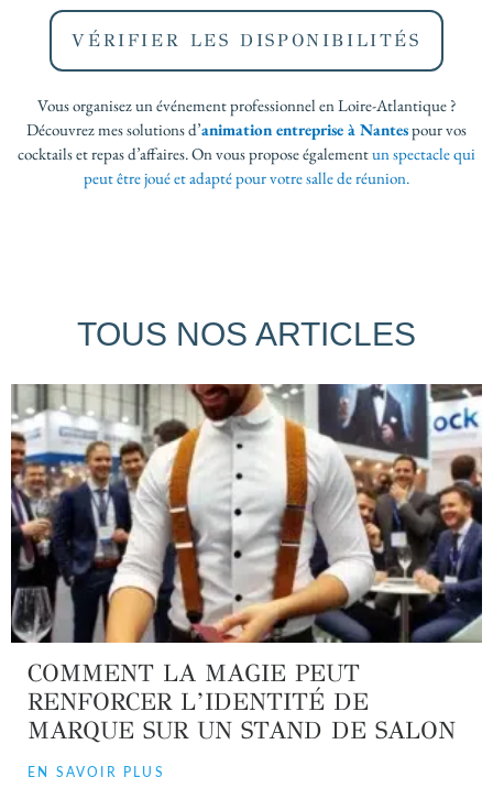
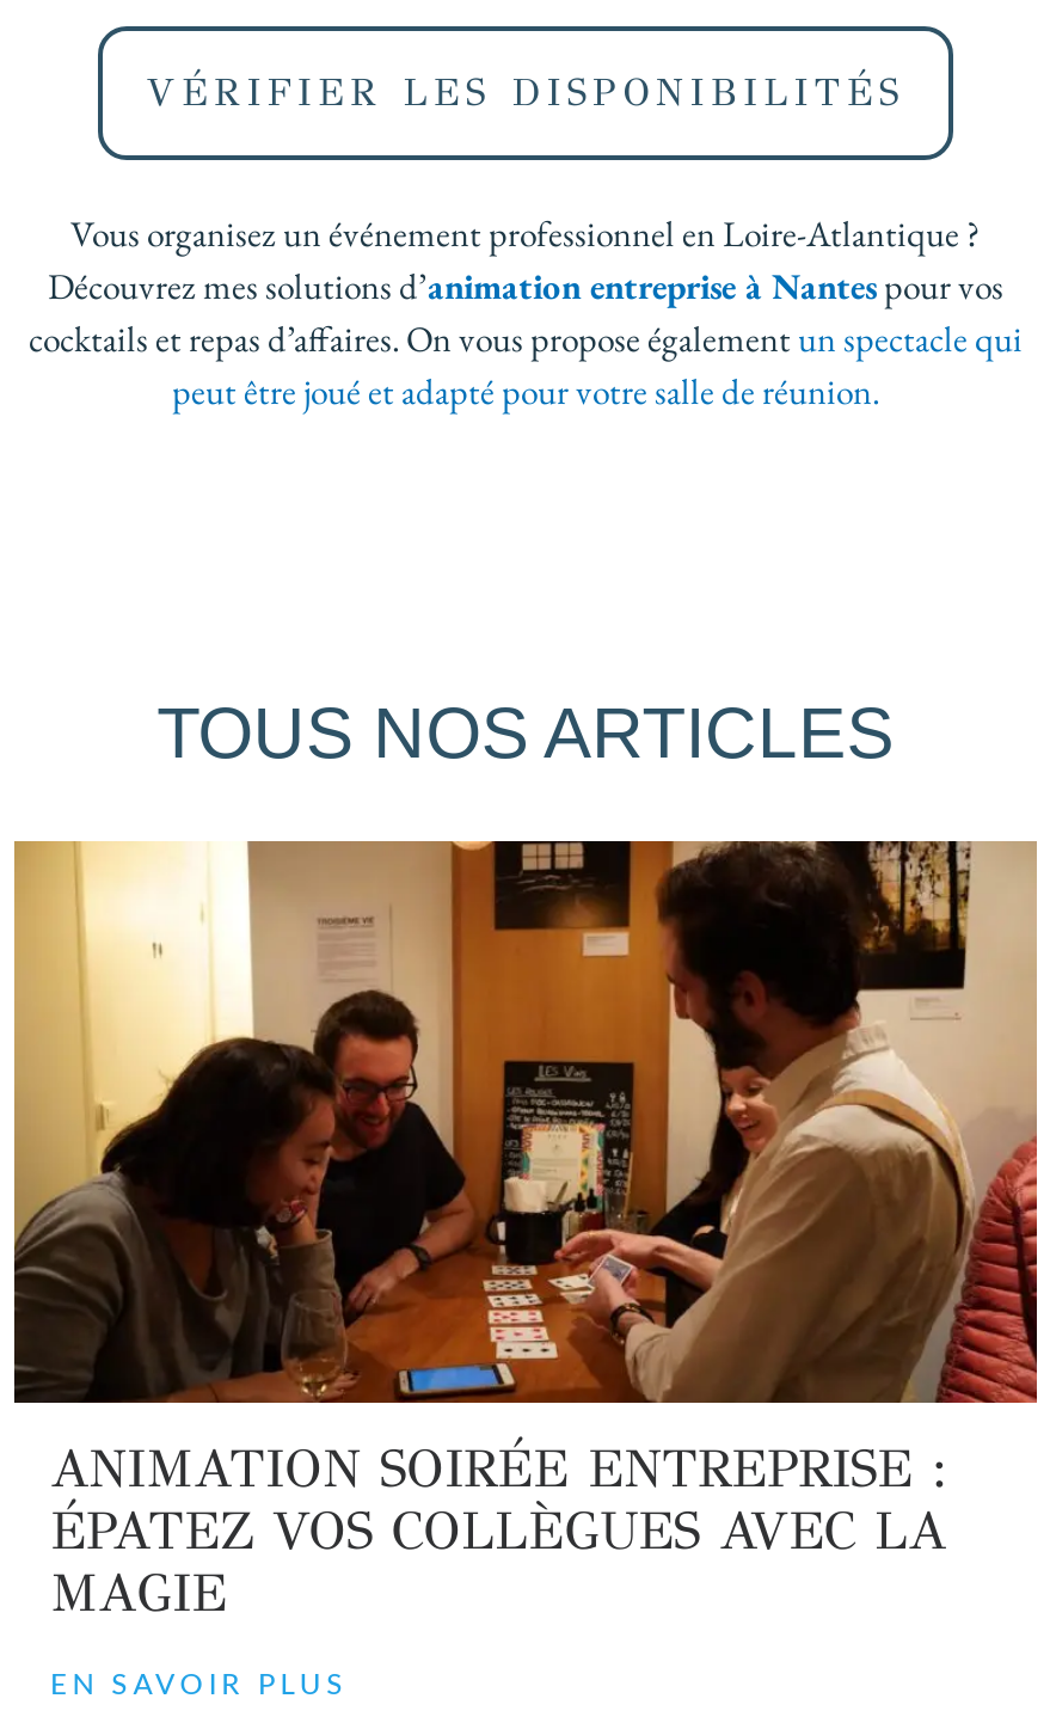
- [image]
- COMMENT LA MAGIE PEUT
- RENFORCER L’IDENTITÉ DE
- MARQUE SUR UN STAND DE SALON
+ [image]
+ ANIMATION SOIRÉE ENTREPRISE :
+ ÉPATEZ VOS COLLÈGUES AVEC LA
+ MAGIE
